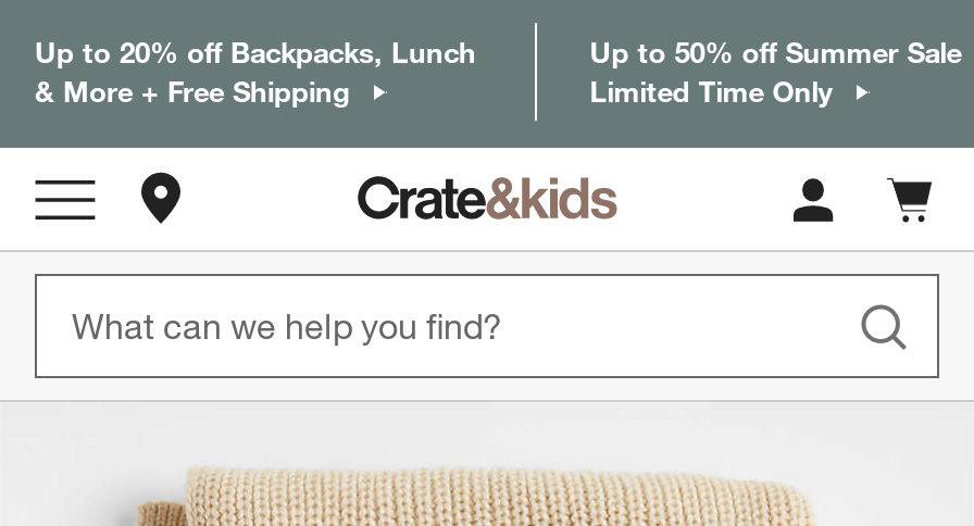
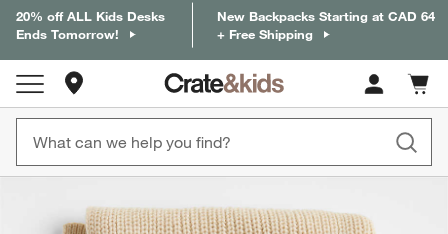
- Up to 20% off Backpacks, Lunch
- & More + Free Shipping
+ 20% off ALL Kids Desks
+ Ends Tomorrow!

- Up to 50% off Summer Sale
- Limited Time Only
+ New Backpacks Starting at CAD 64
+ + Free Shipping
